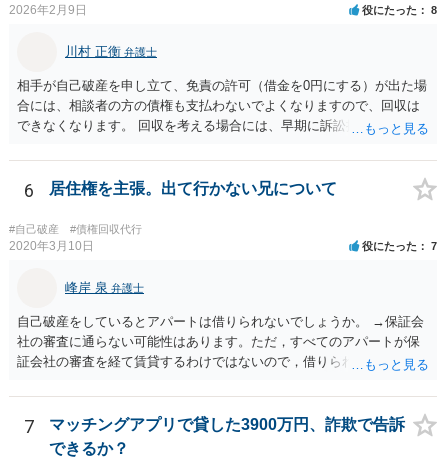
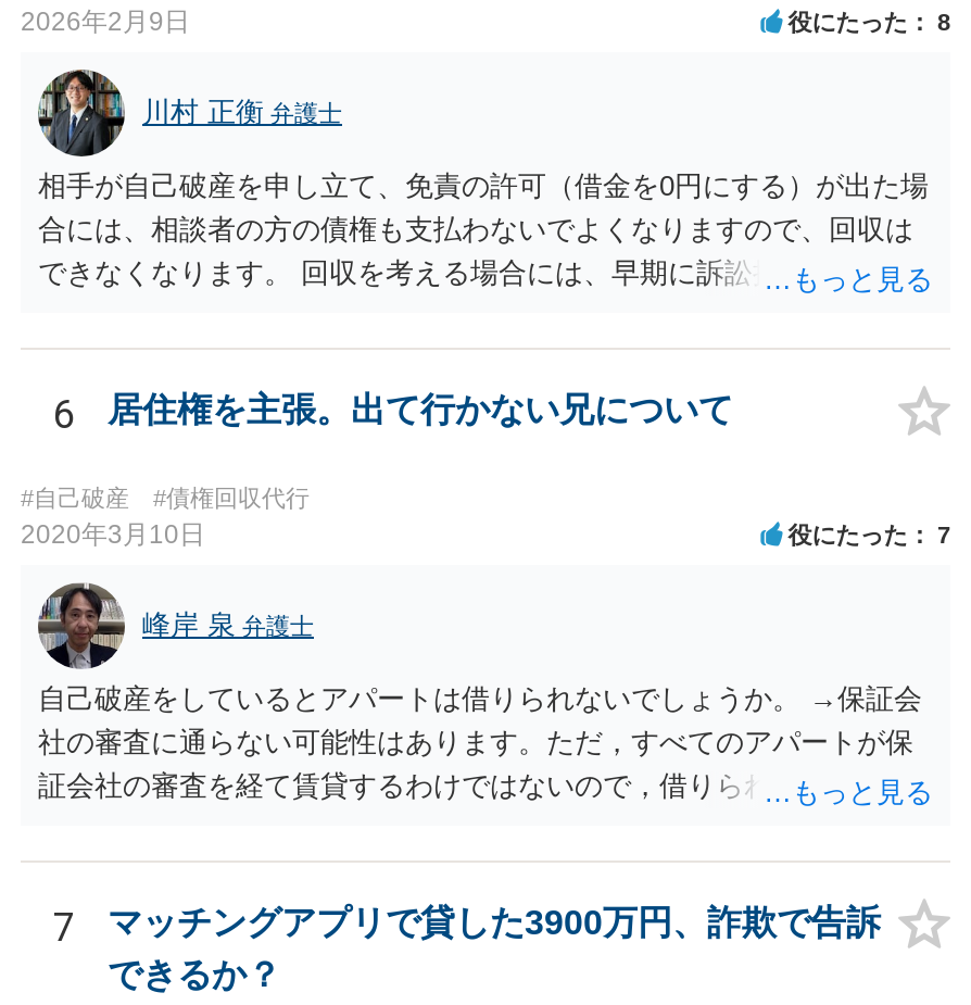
+ [image]

+ [image]
